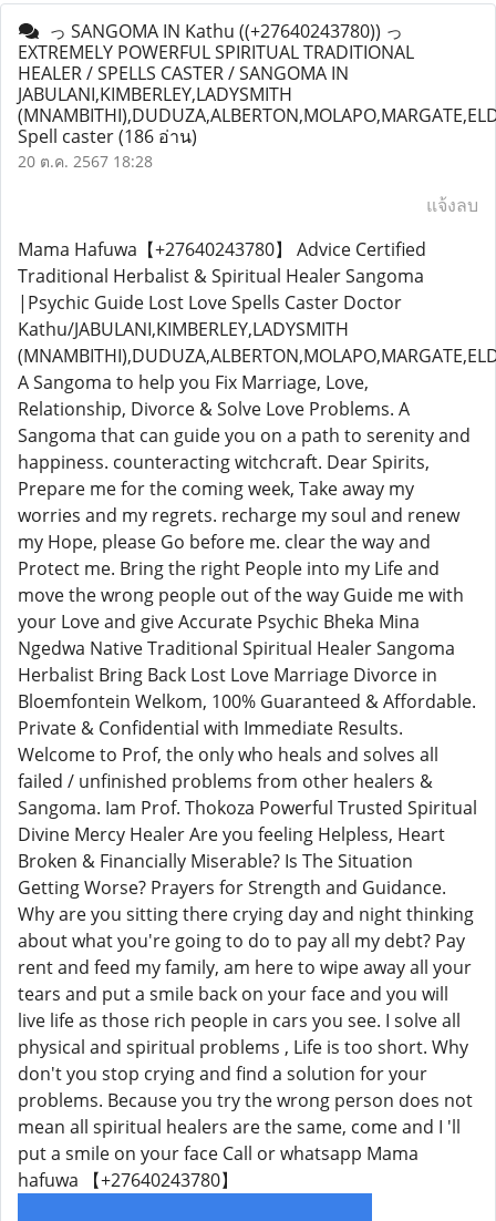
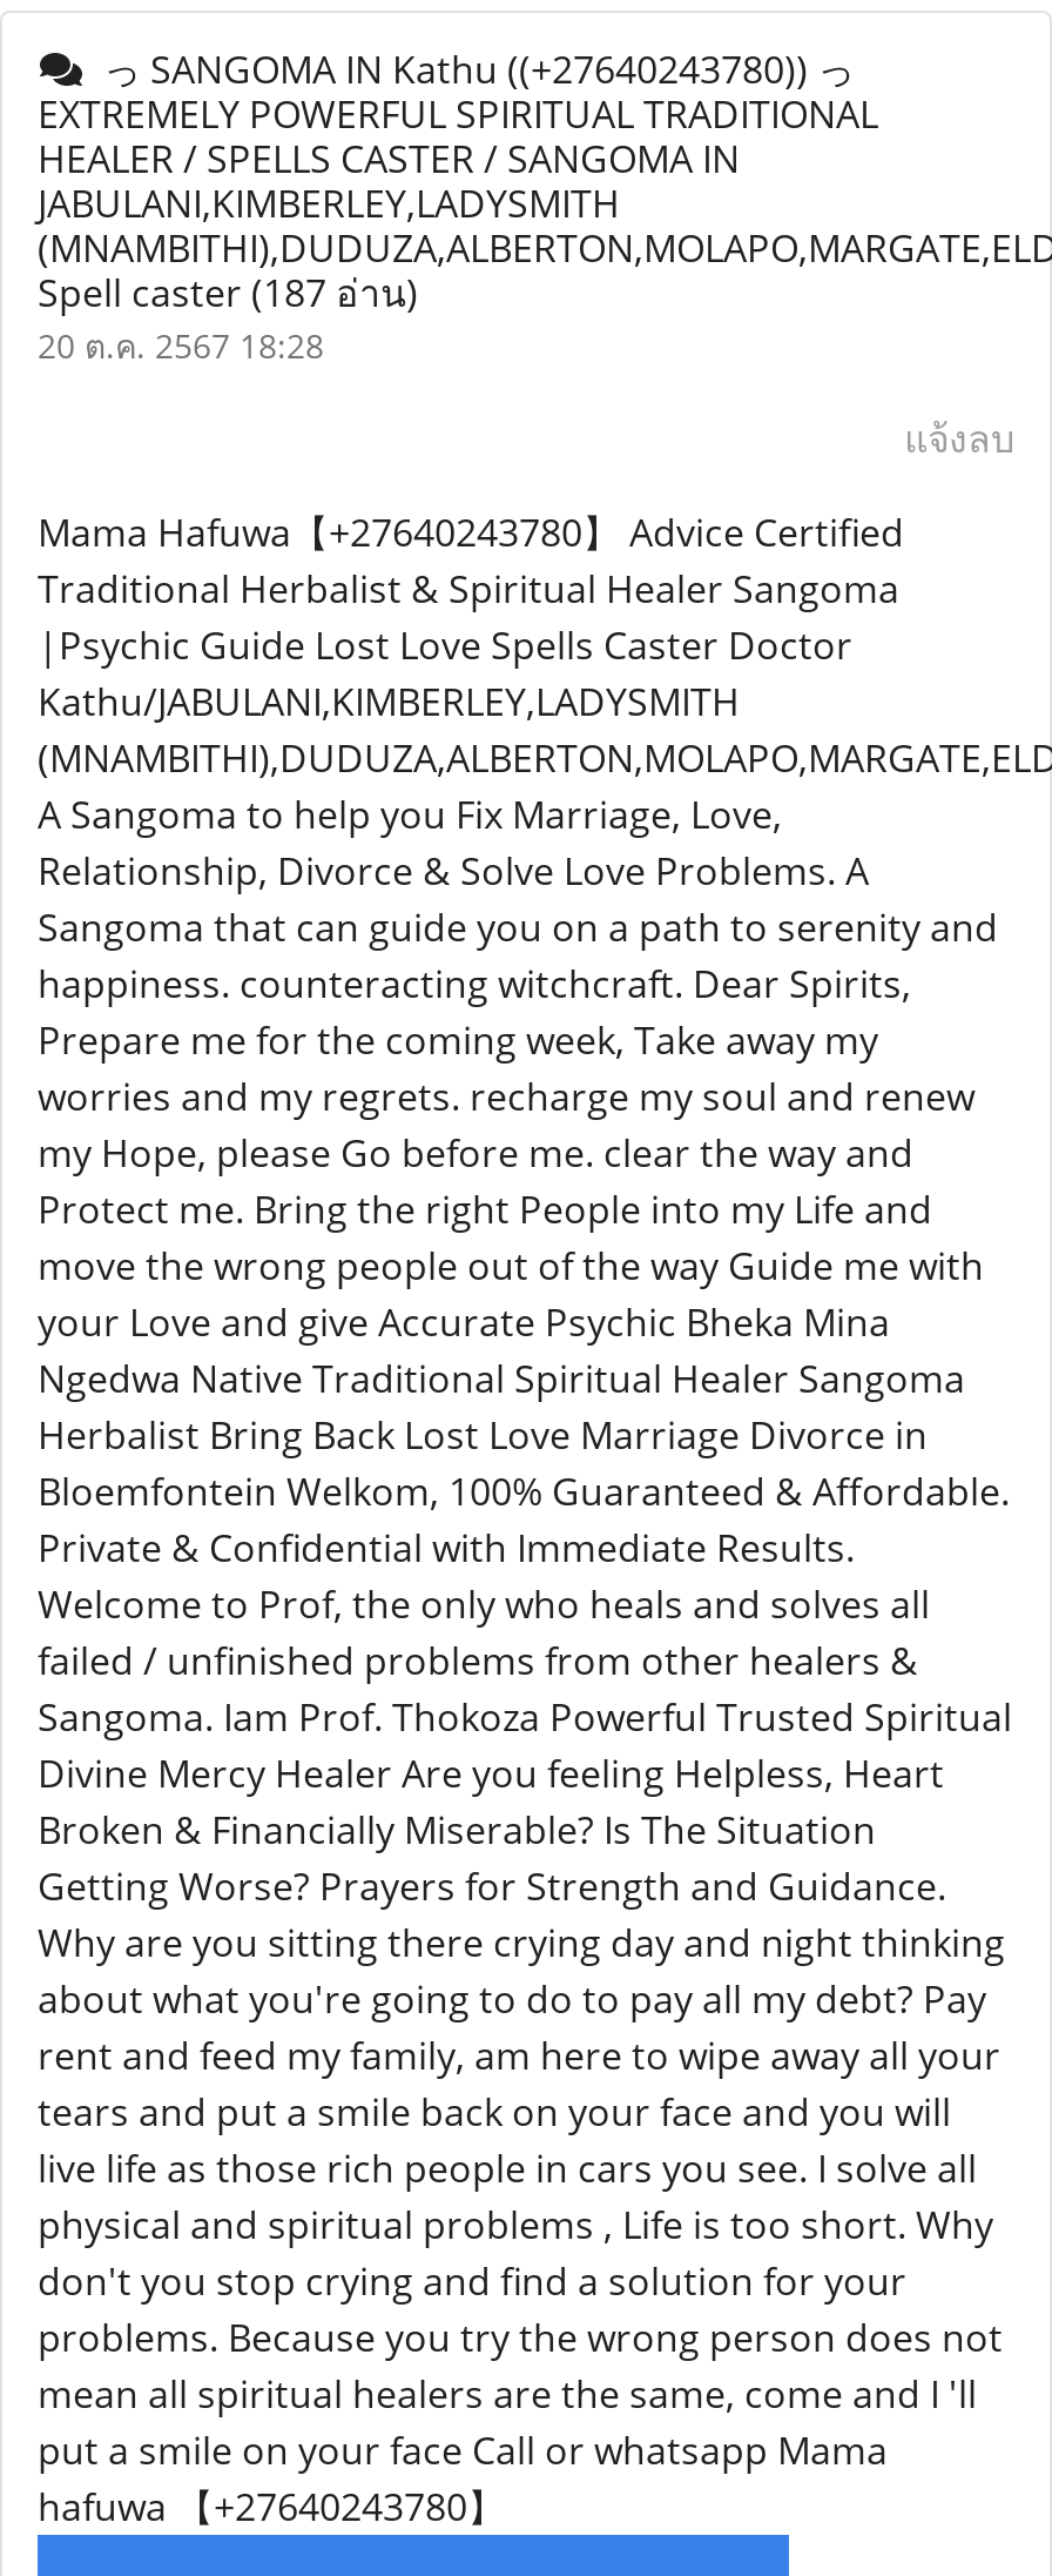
- Spell caster (186 อ่าน)
+ Spell caster (187 อ่าน)
